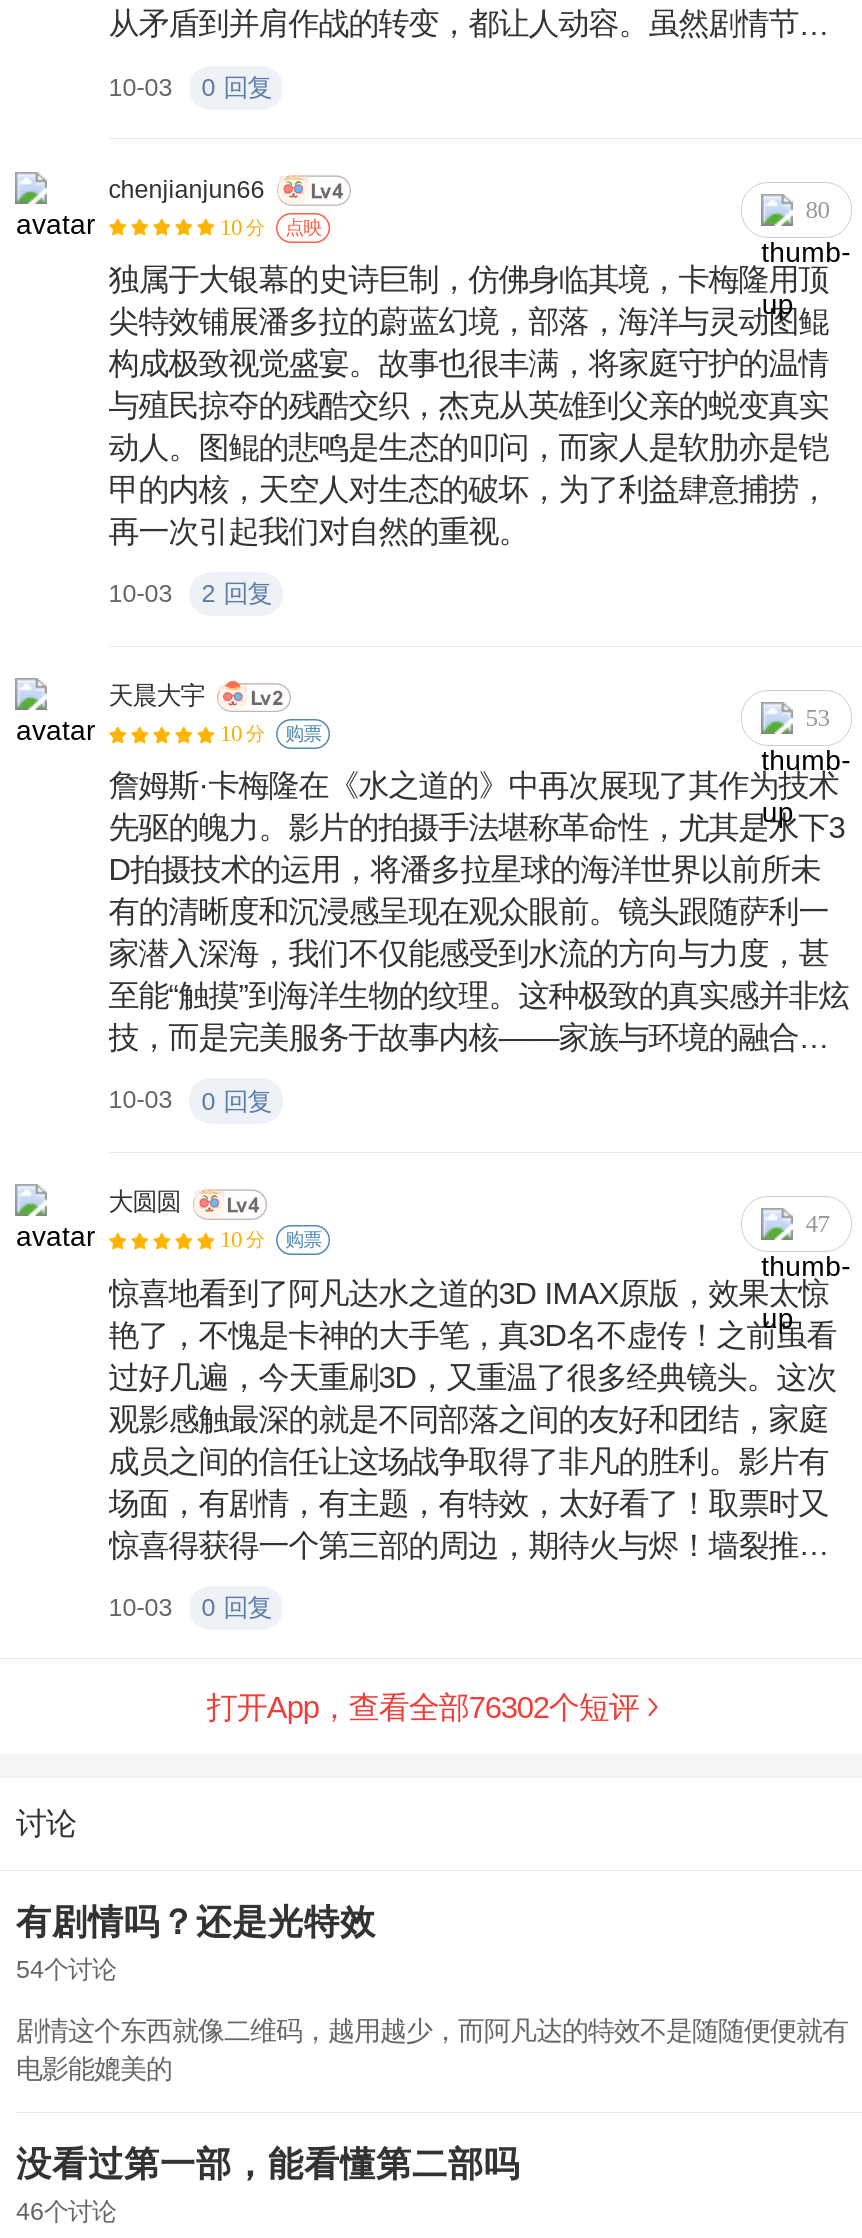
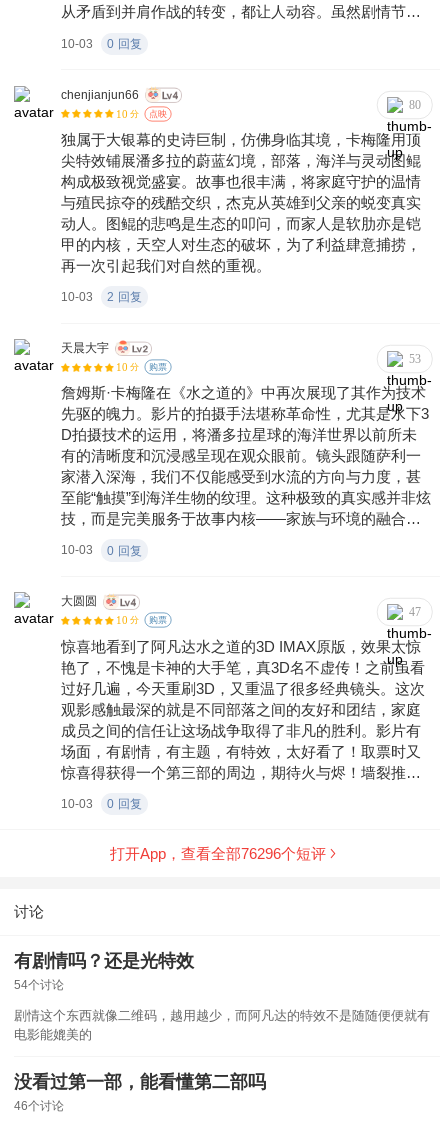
- 打开App，查看全部76302个短评
+ 打开App，查看全部76296个短评
